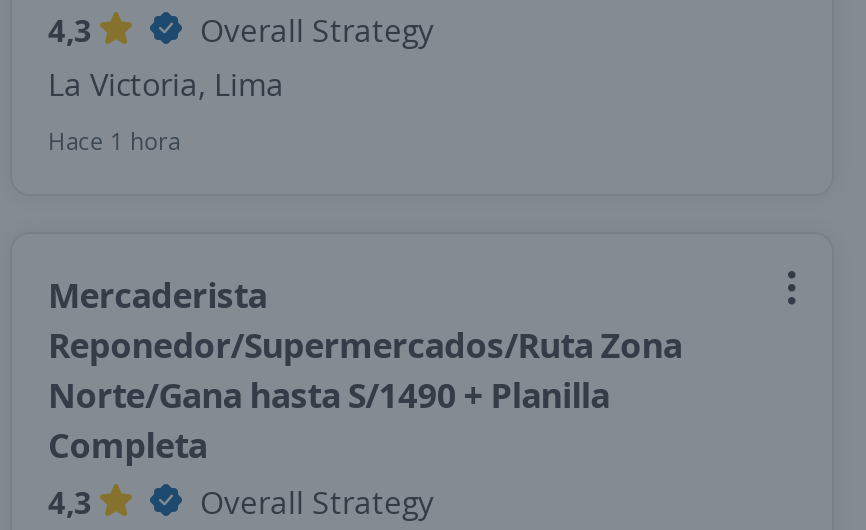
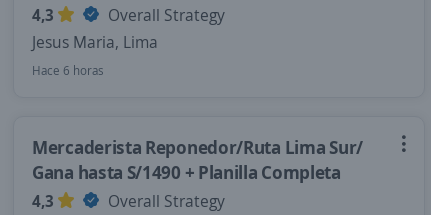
- La Victoria, Lima
- Hace 1 hora
+ Jesus Maria, Lima
+ Hace 6 horas

- Mercaderista
- Reponedor/Supermercados/Ruta Zona
- Norte/Gana hasta S/1490 + Planilla
- Completa
+ Mercaderista Reponedor/Ruta Lima Sur/
+ Gana hasta S/1490 + Planilla Completa
